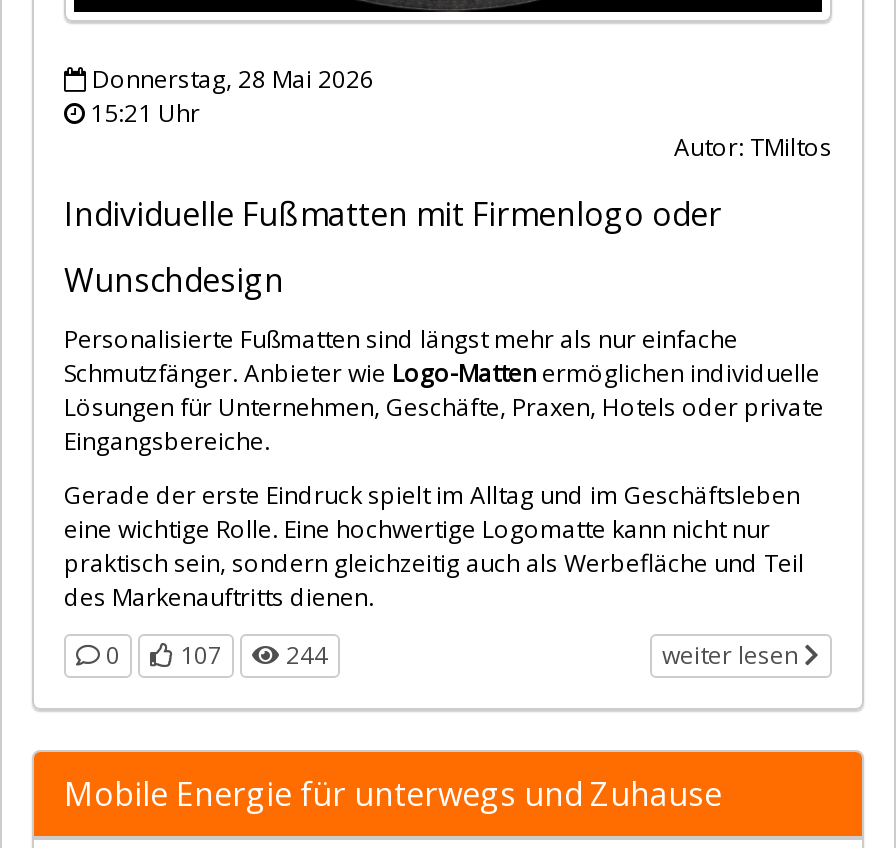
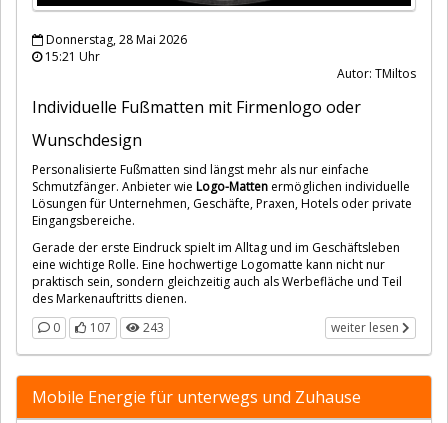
- 0 107 244
+ 0 107 243
